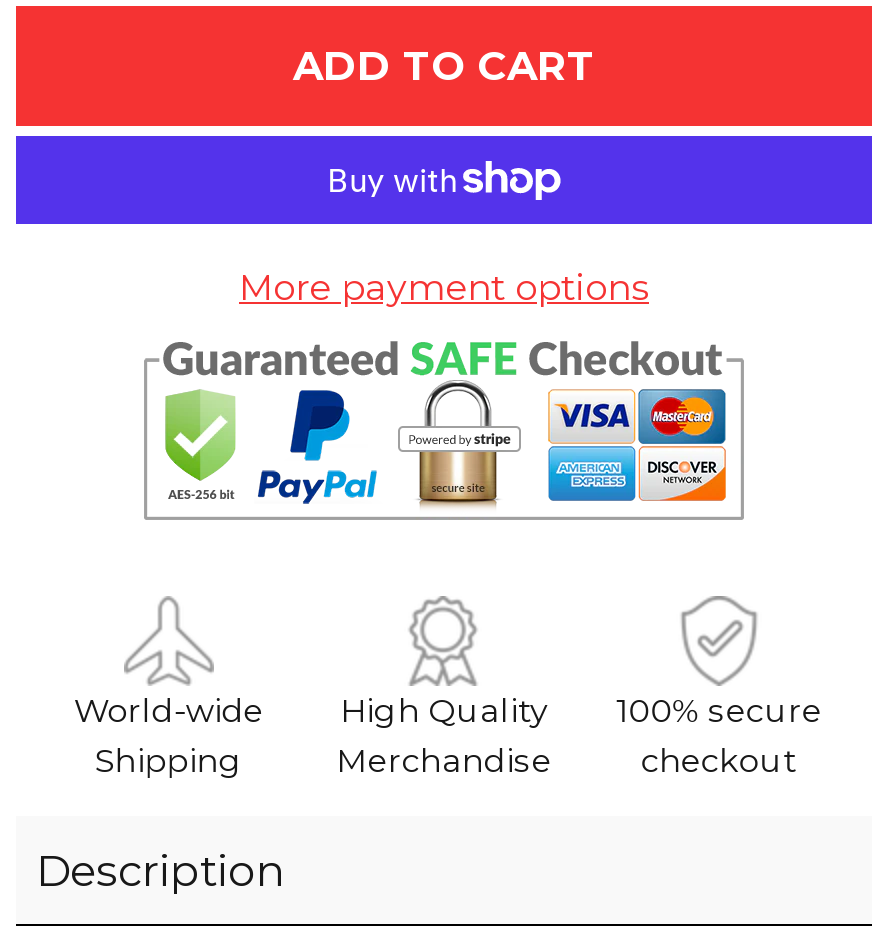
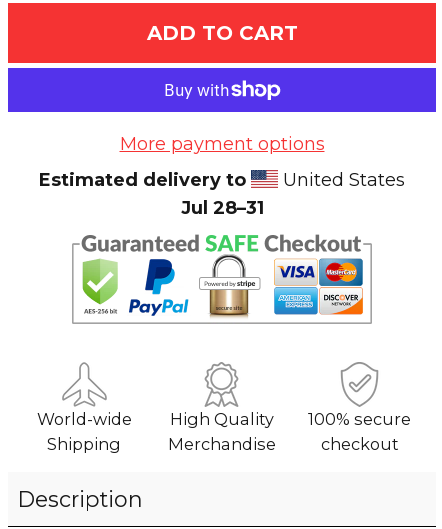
+ Estimated delivery to
+ United States
+ Jul 28–31
